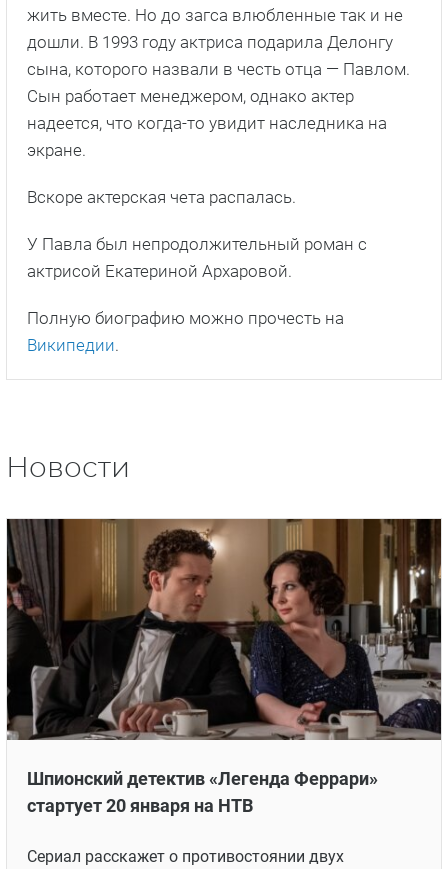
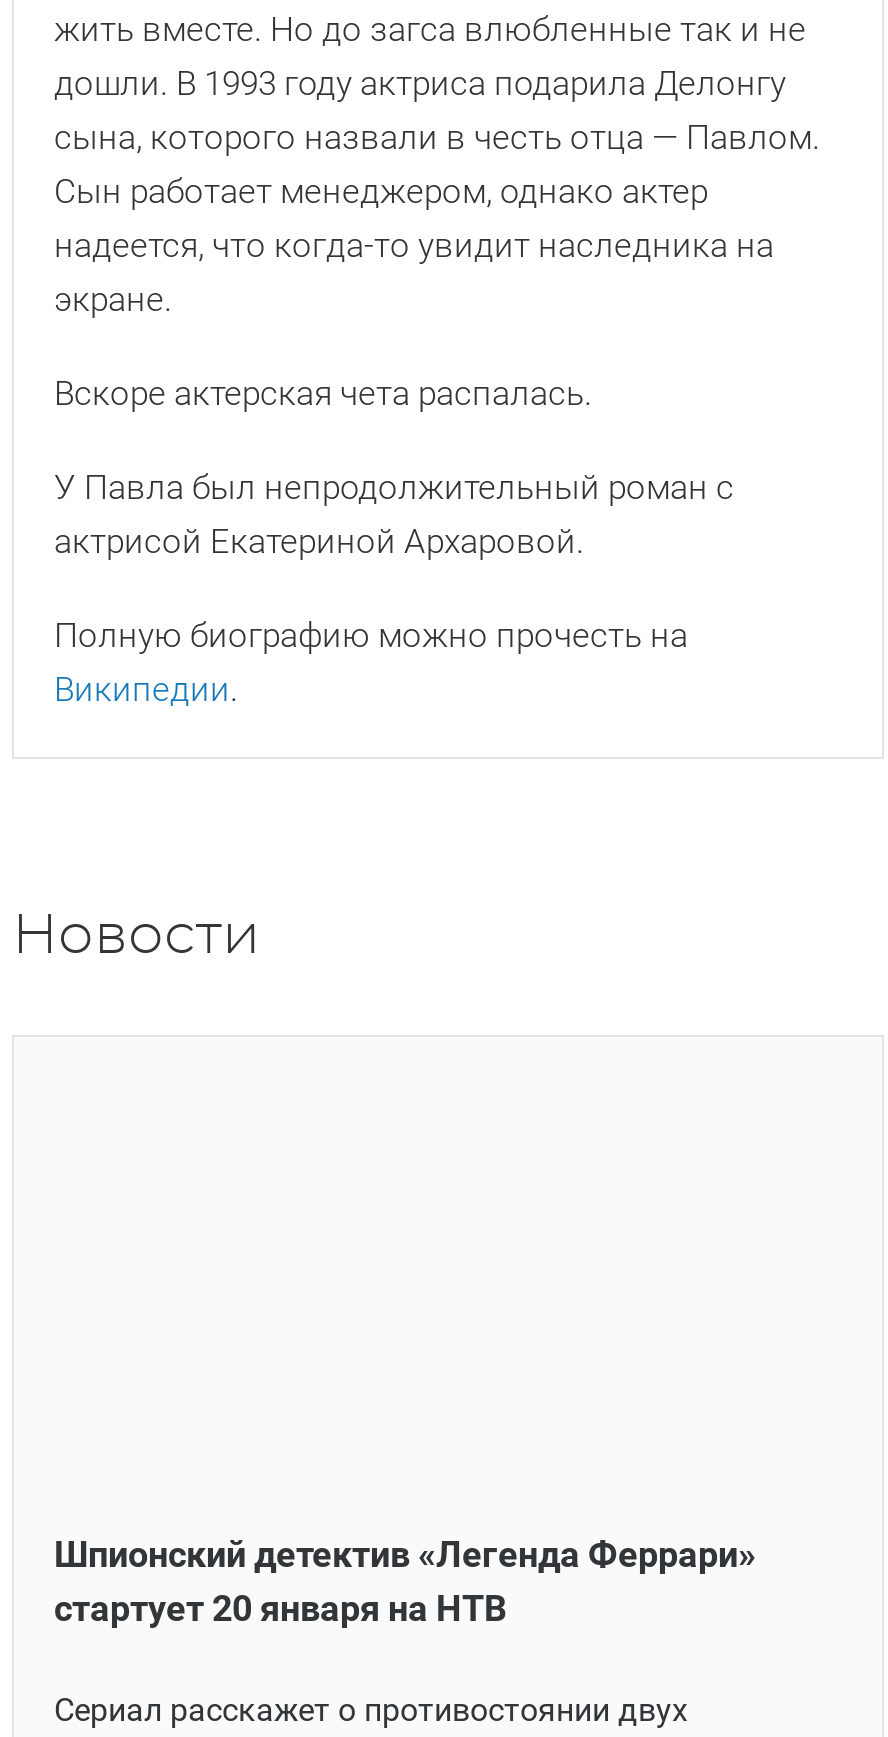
- [image]
